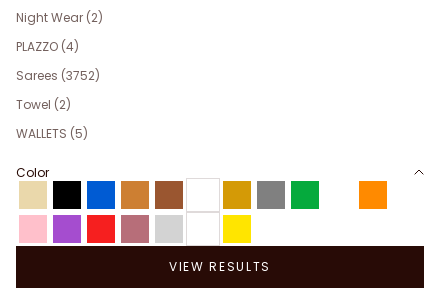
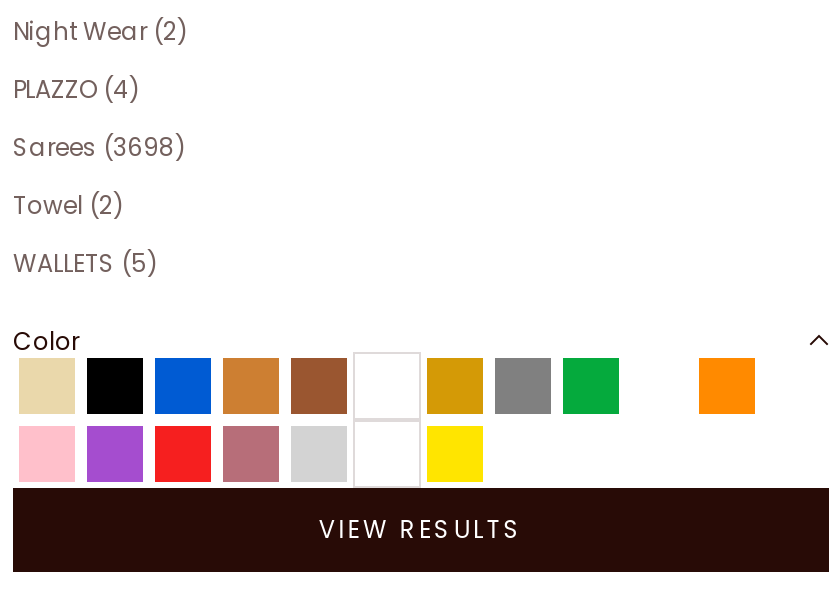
- Sarees (3752)
+ Sarees (3698)
